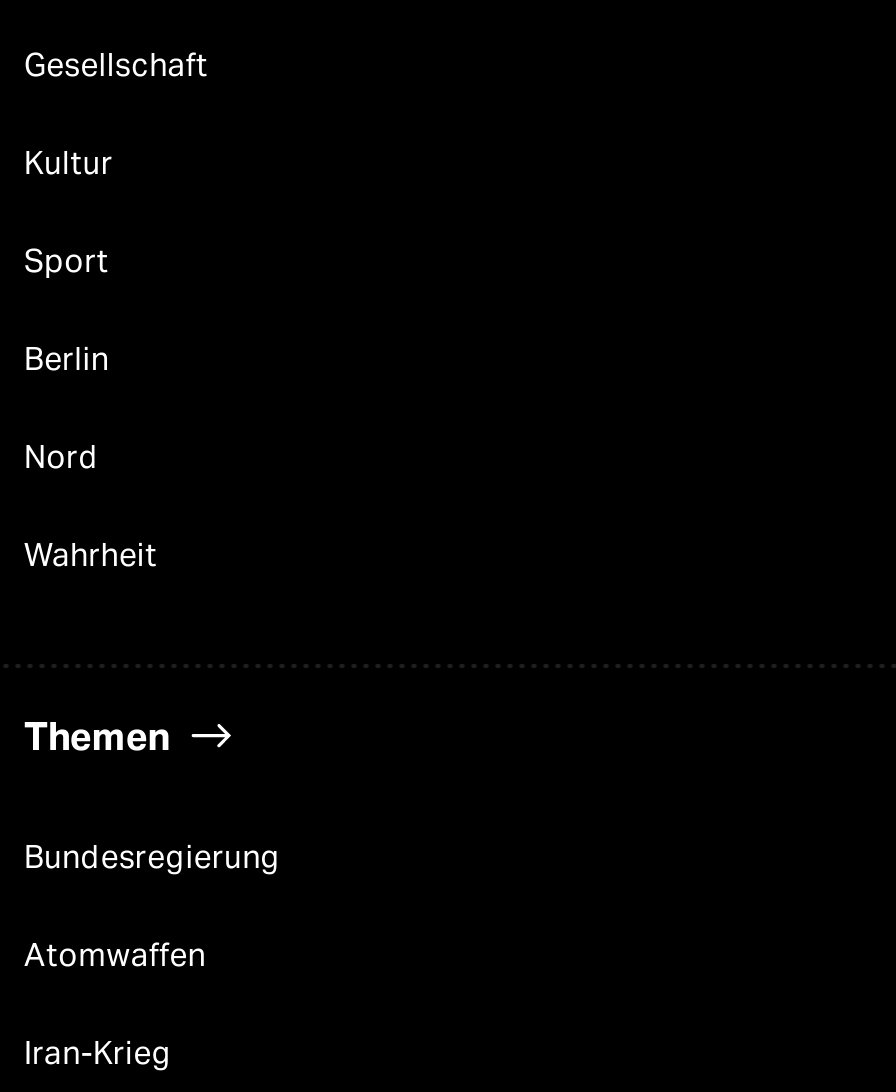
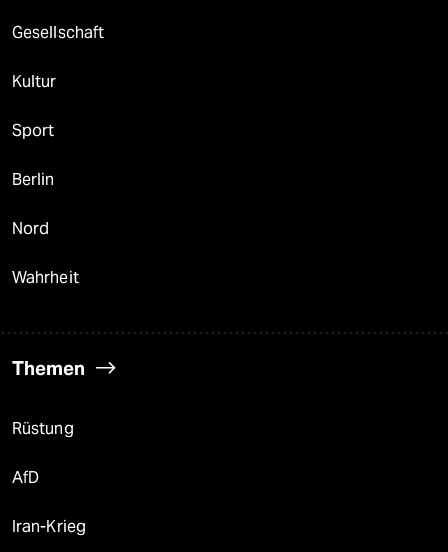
- Bundesregierung
+ Rüstung

- Atomwaffen
+ AfD
